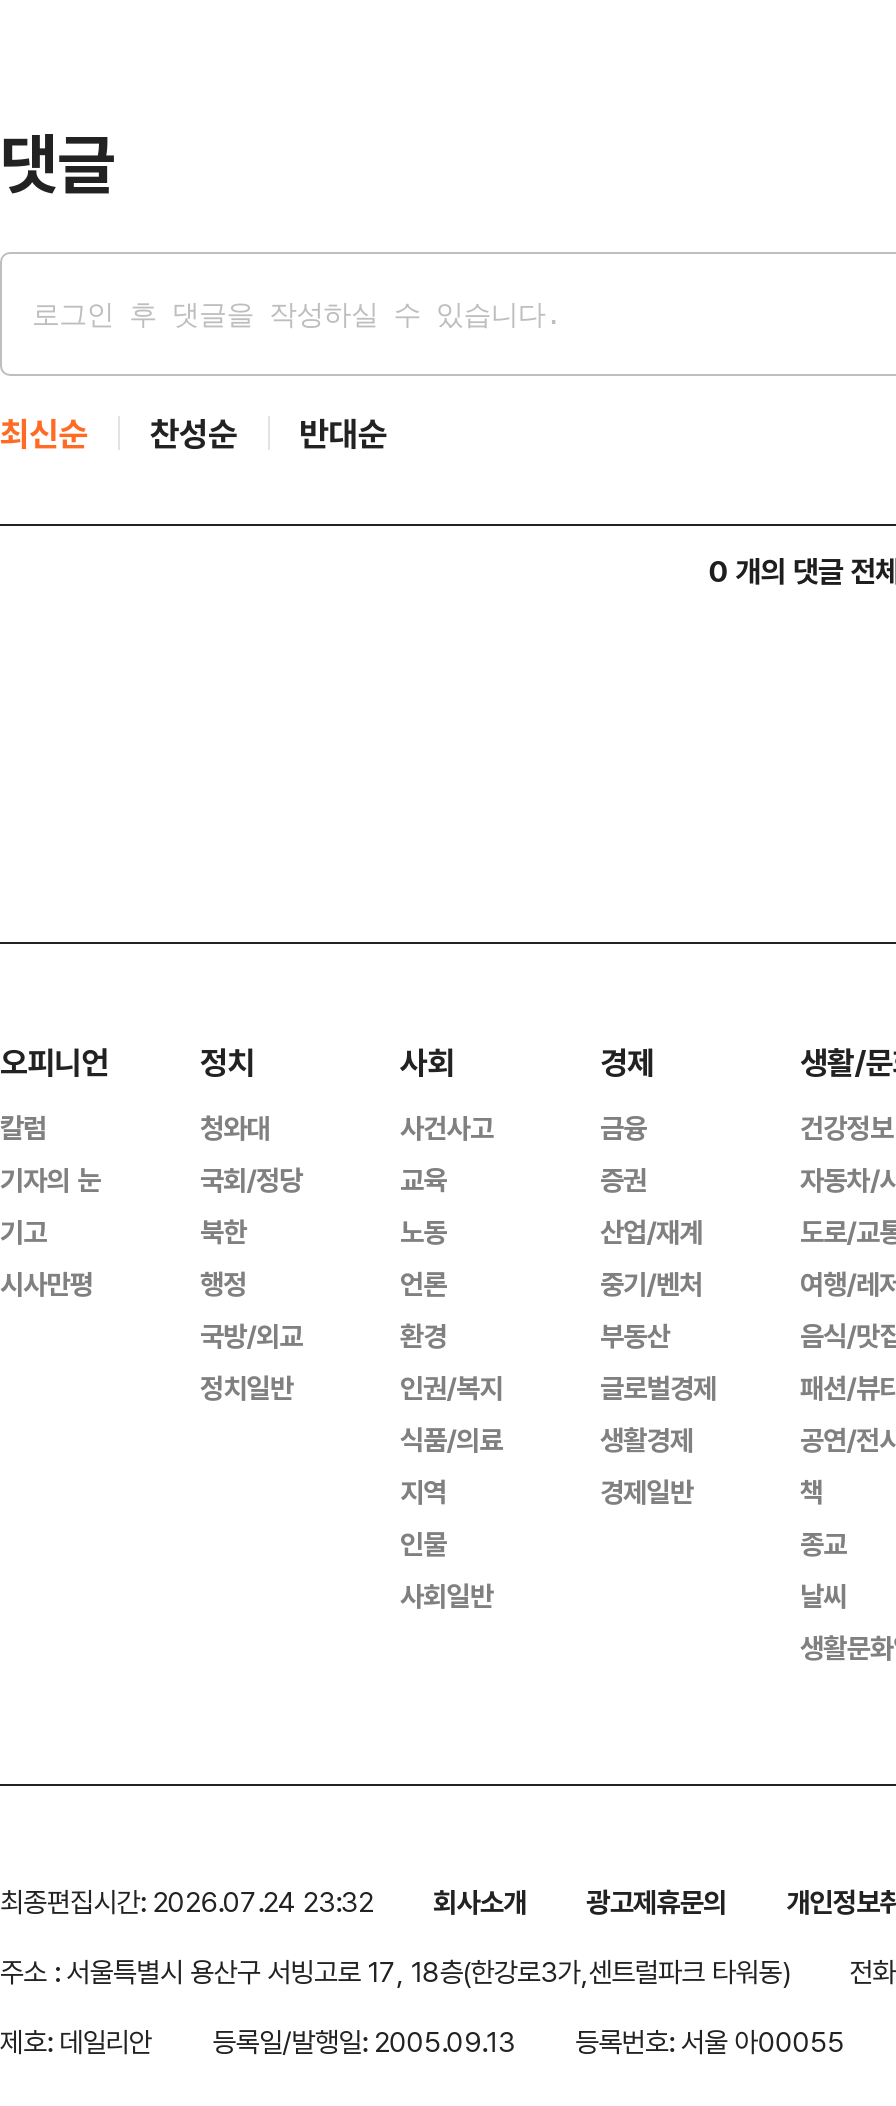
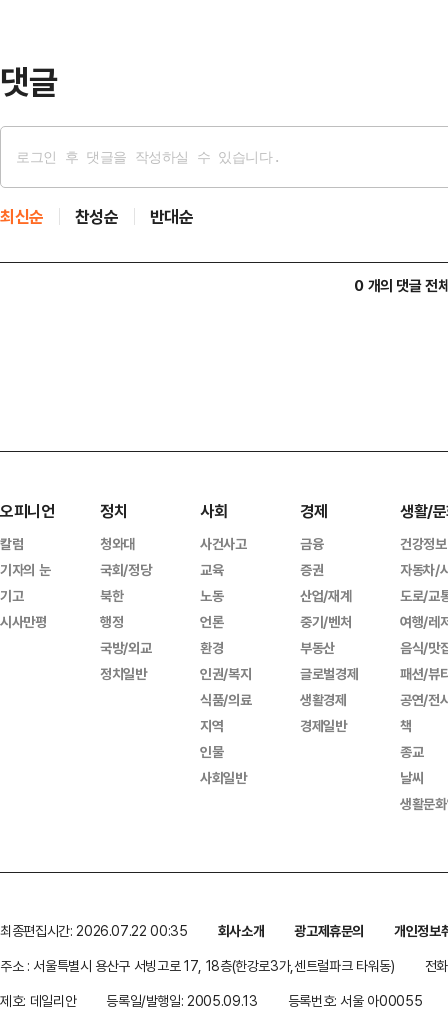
- 최종편집시간: 2026.07.24 23:32
+ 최종편집시간: 2026.07.22 00:35
